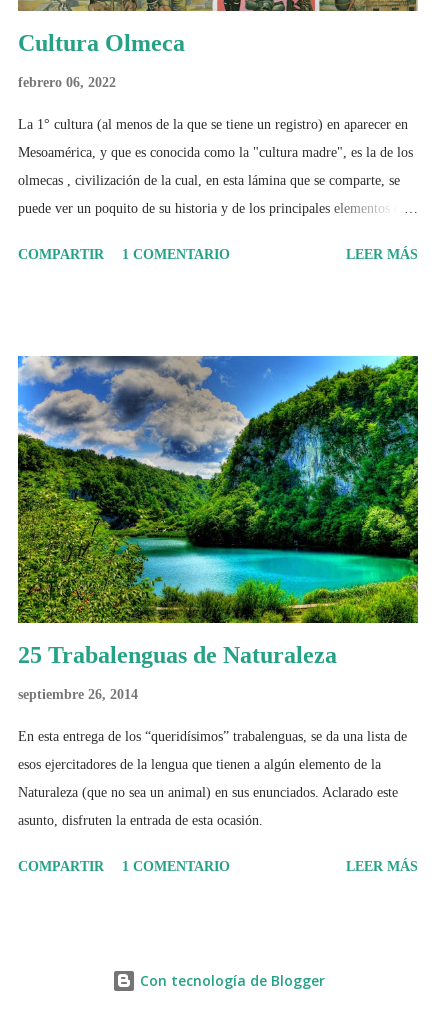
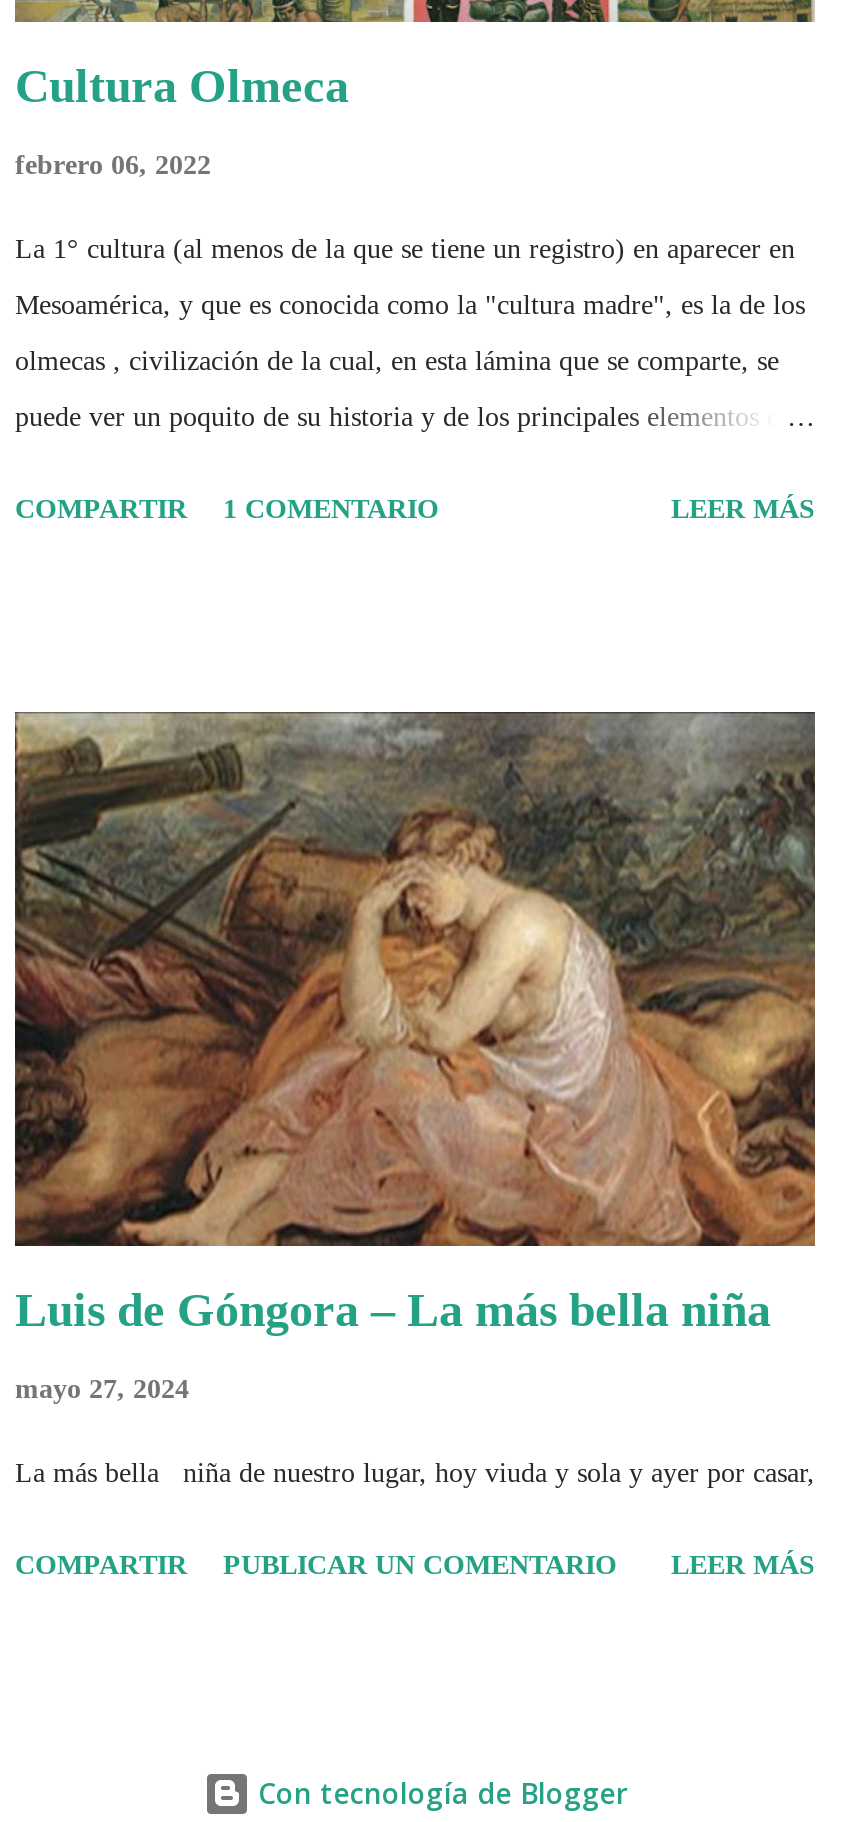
- [image]
- 25 Trabalenguas de Naturaleza
- septiembre 26, 2014
- En esta entrega de los “queridísimos” trabalenguas, se da una lista de
- esos ejercitadores de la lengua que tienen a algún elemento de la
- Naturaleza (que no sea un animal) en sus enunciados. Aclarado este
- asunto, disfruten la entrada de esta ocasión.
+ [image]
+ Luis de Góngora – La más bella niña
+ mayo 27, 2024
+ La más bella niña de nuestro lugar, hoy viuda y sola y ayer por casar,

- 1 COMENTARIO
+ PUBLICAR UN COMENTARIO
